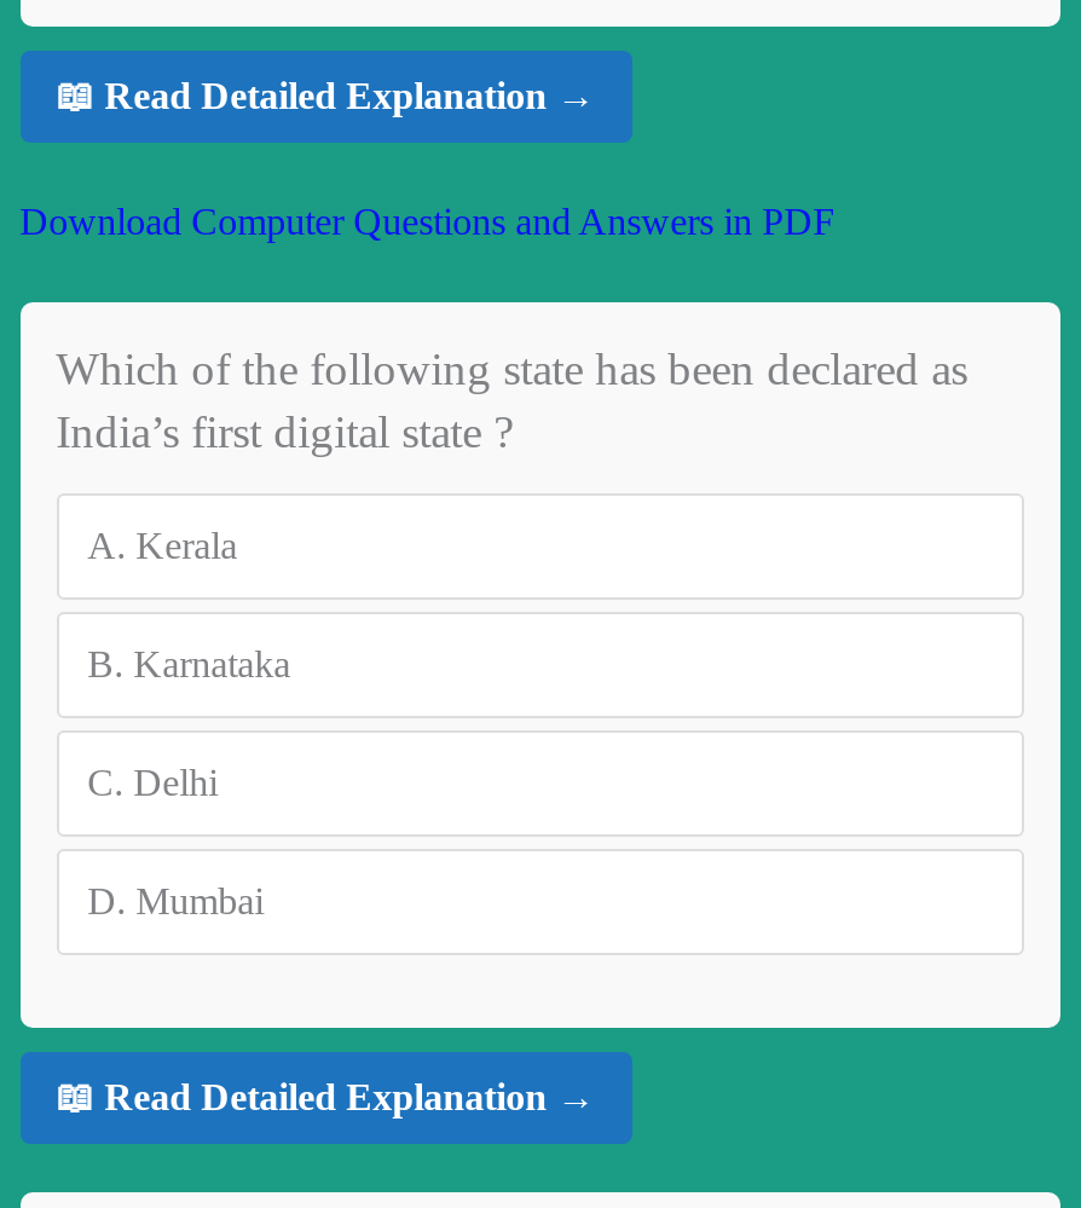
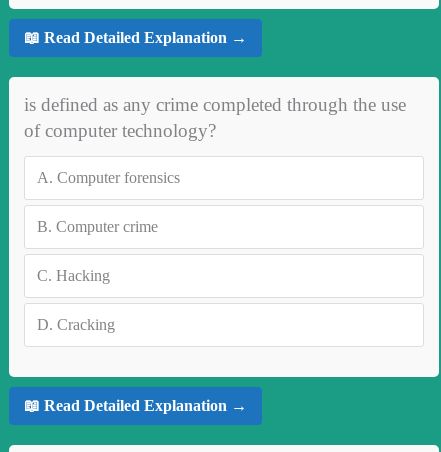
- Download Computer Questions and Answers in PDF
- Which of the following state has been declared as
- India’s first digital state ?
- A. Kerala
- B. Karnataka
- C. Delhi
- D. Mumbai
+ is defined as any crime completed through the use
+ of computer technology?
+ A. Computer forensics
+ B. Computer crime
+ C. Hacking
+ D. Cracking
